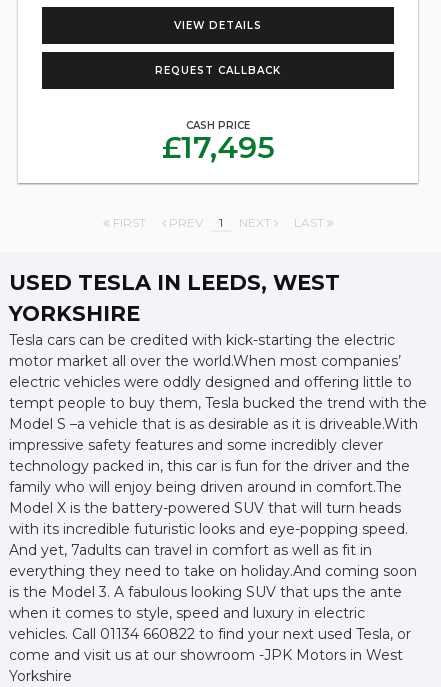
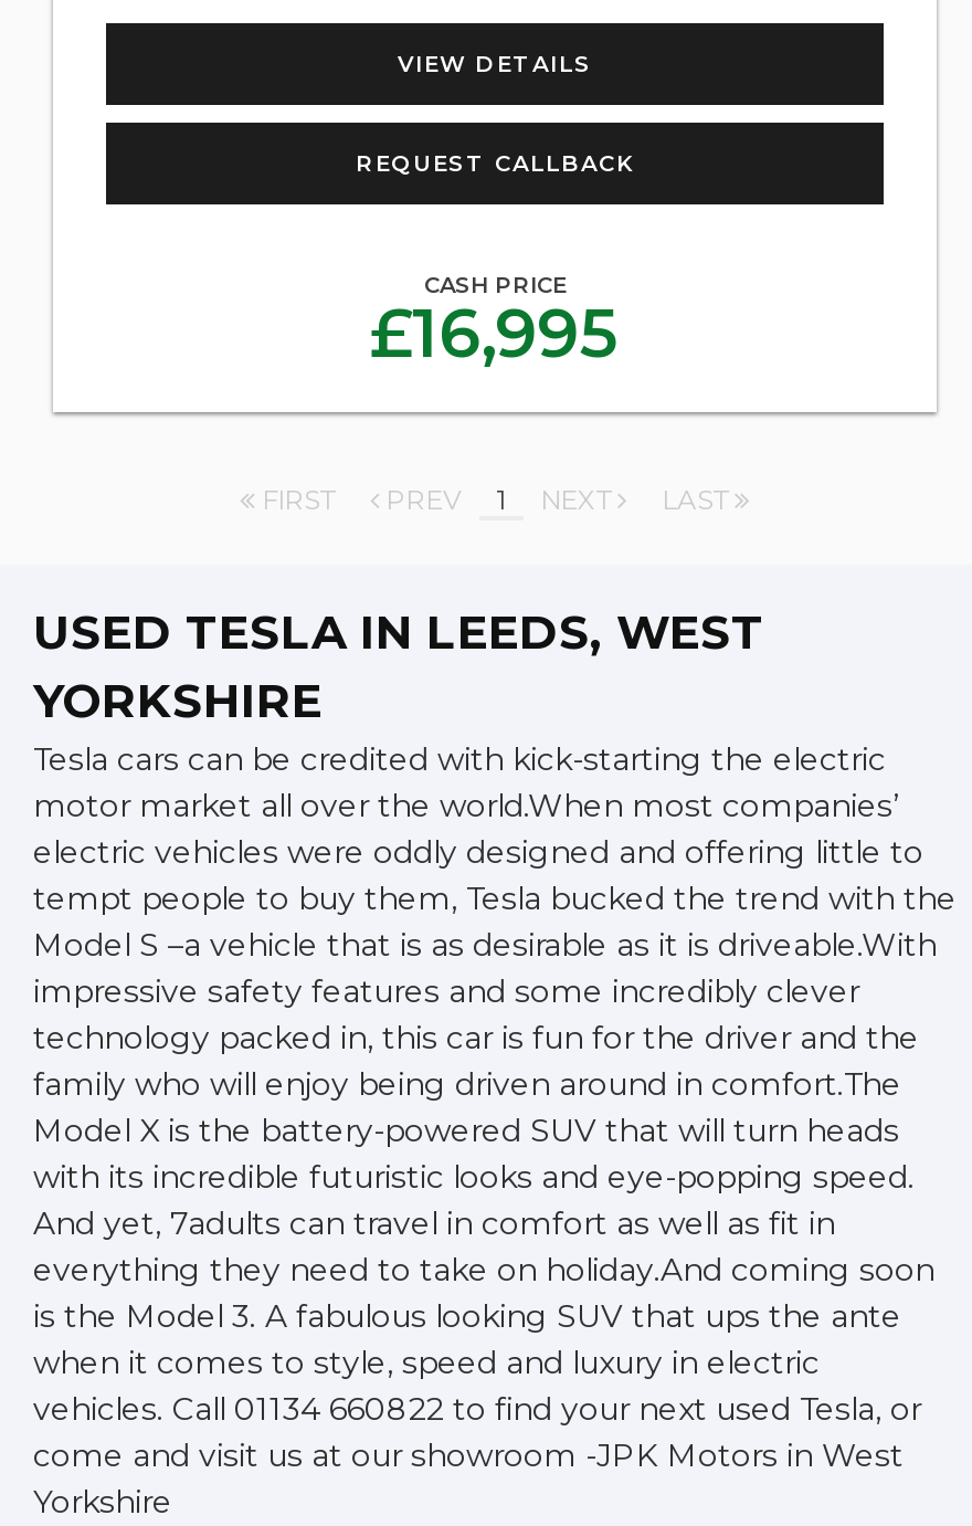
- £17,495
+ £16,995
